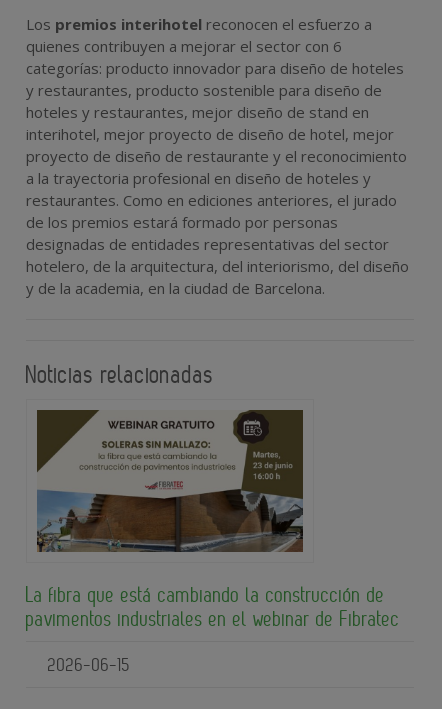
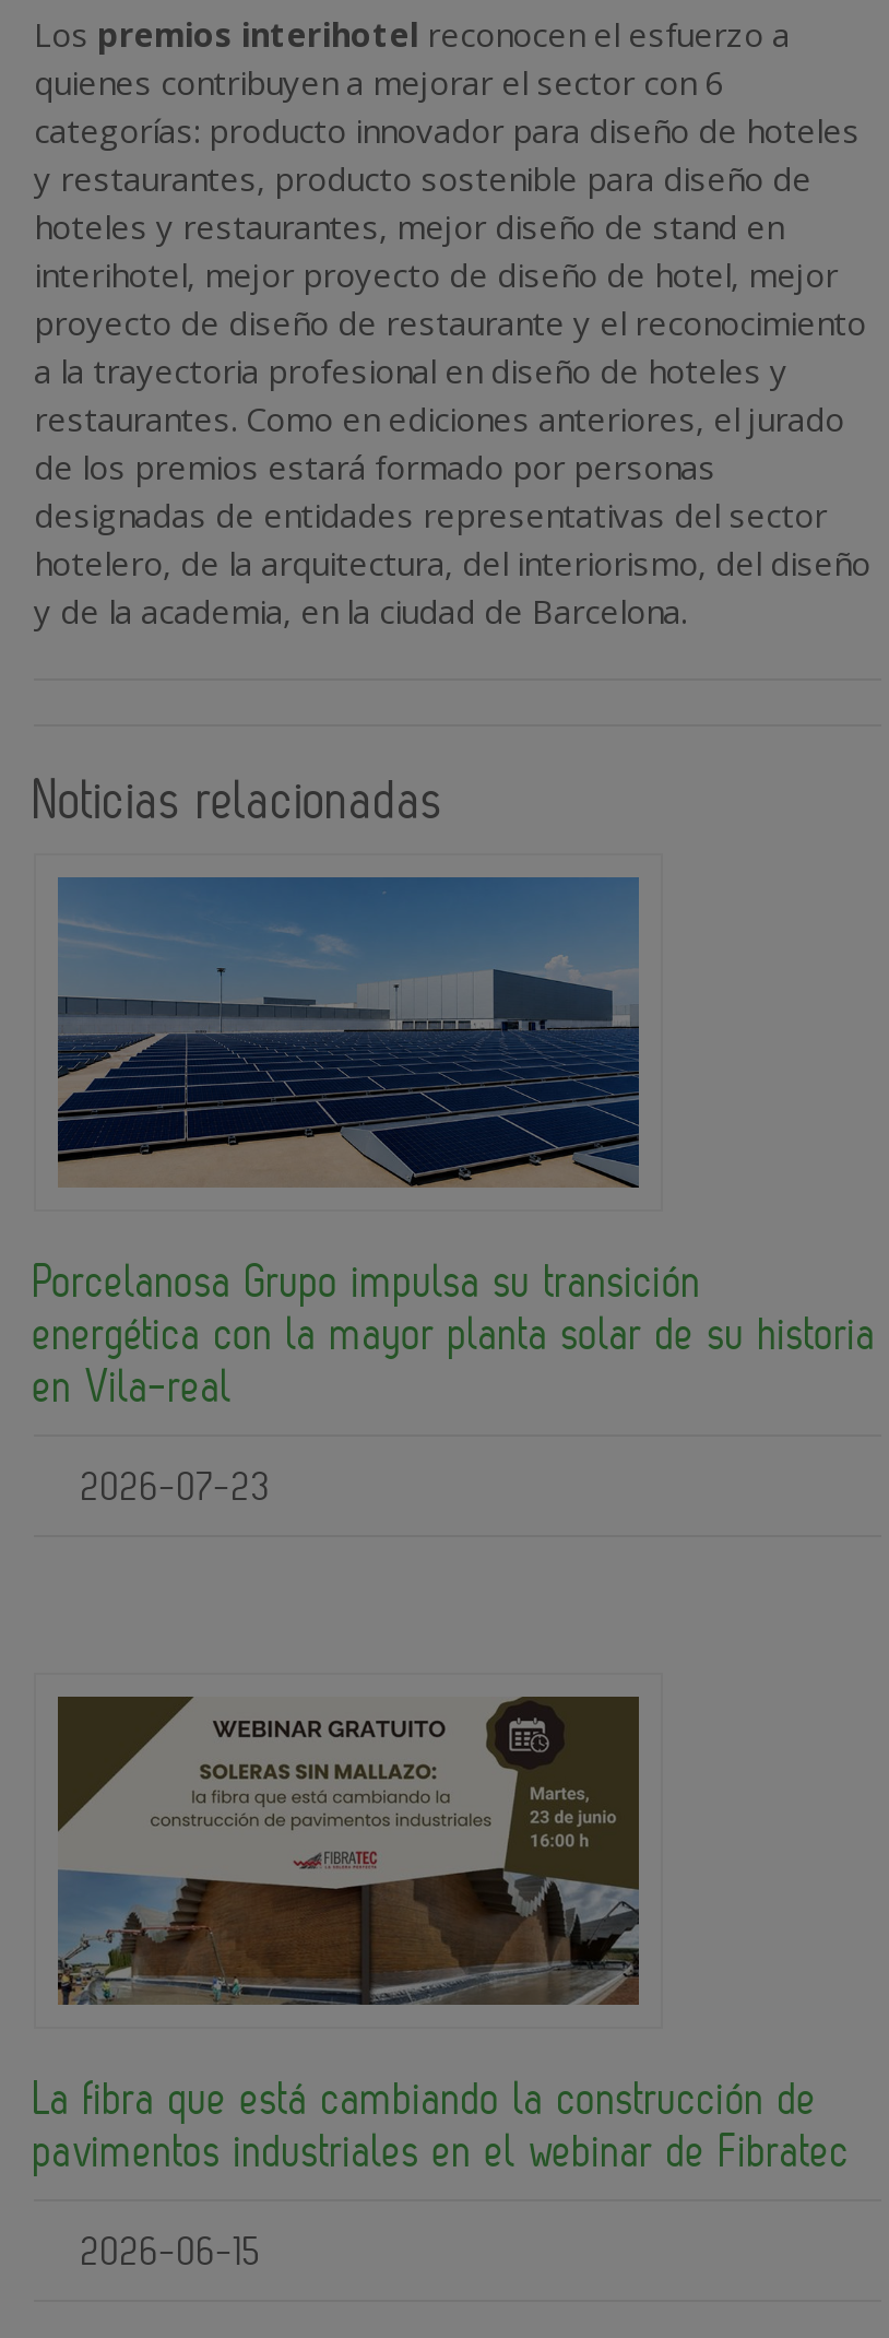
+ [image]
+ Porcelanosa Grupo impulsa su transición
+ energética con la mayor planta solar de su historia
+ en Vila-real
+ 2026-07-23
